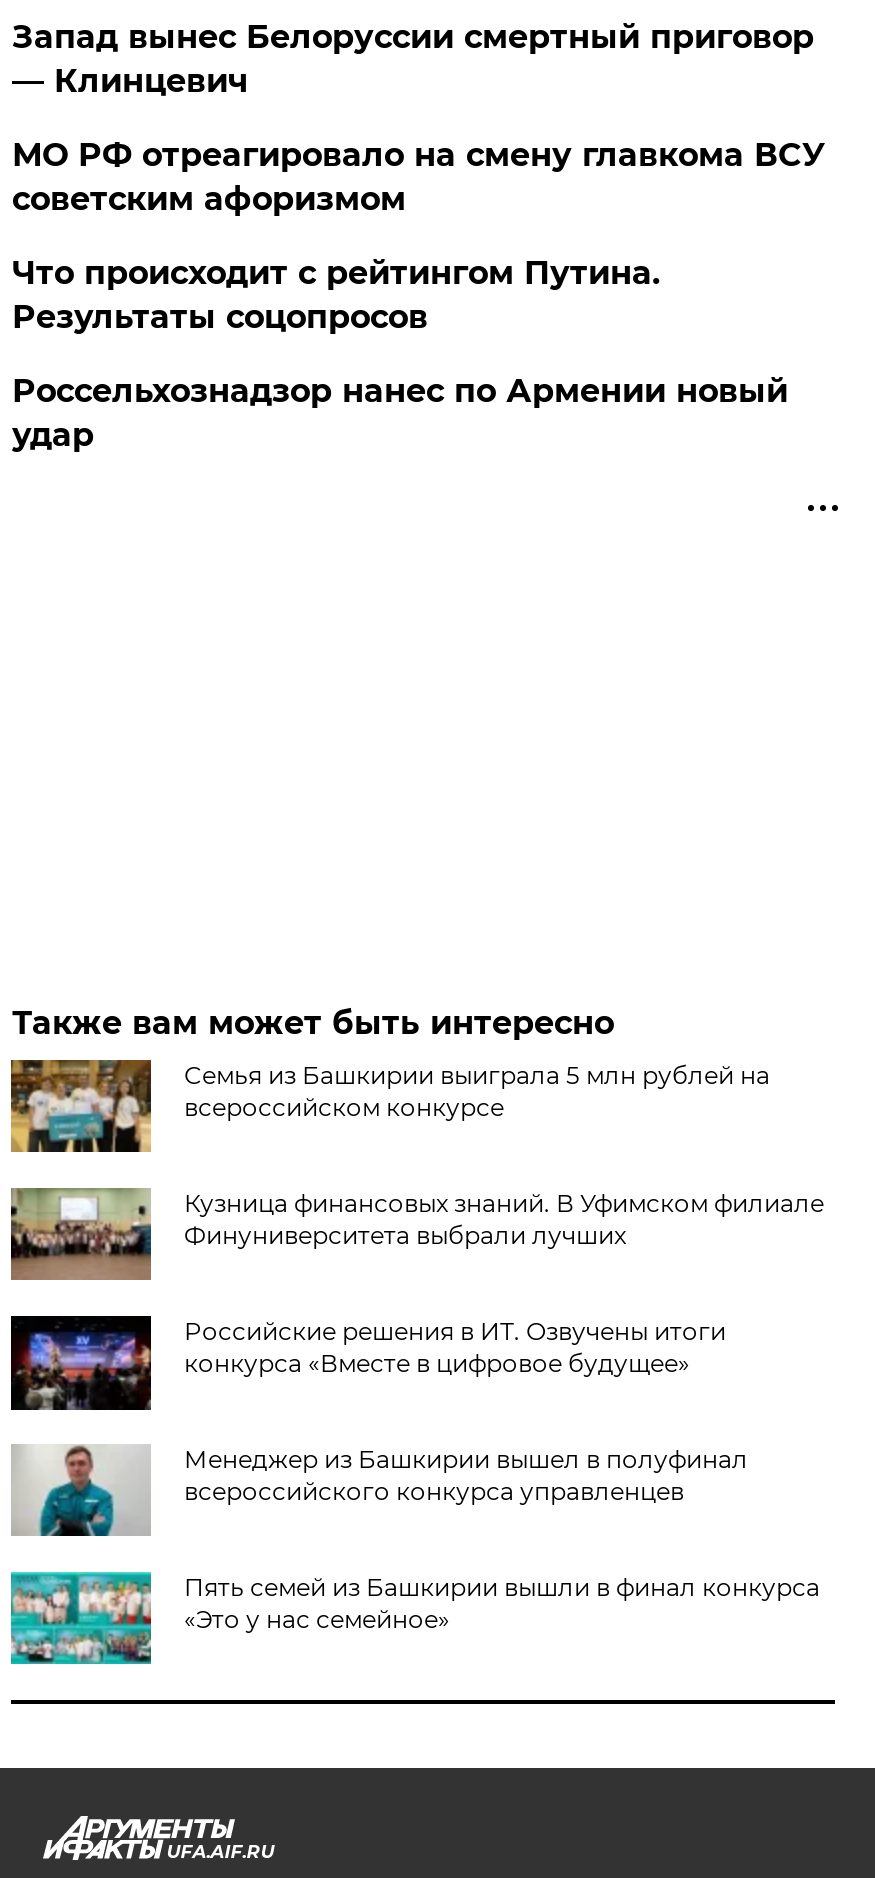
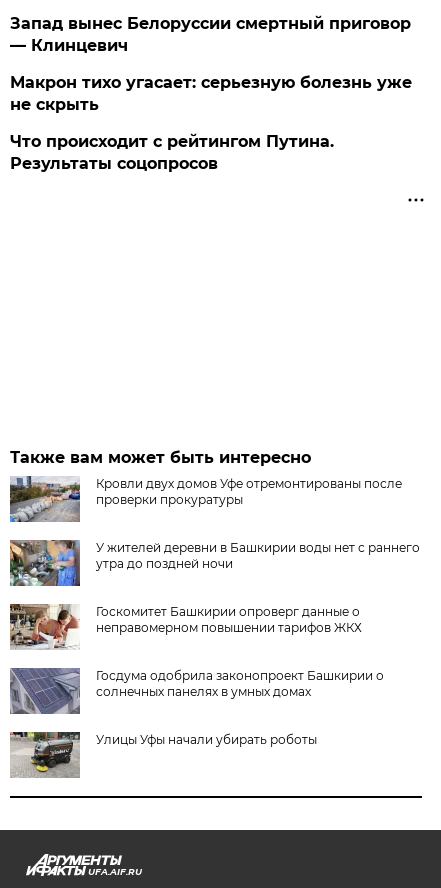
- МО РФ отреагировало на смену главкома ВСУ
- советским афоризмом
+ Макрон тихо угасает: серьезную болезнь уже
+ не скрыть

- Россельхознадзор нанес по Армении новый
- удар

- [image]
- Семья из Башкирии выиграла 5 млн рублей на
- всероссийском конкурсе
+ [image]
+ Кровли двух домов Уфе отремонтированы после
+ проверки прокуратуры

- [image]
- Кузница финансовых знаний. В Уфимском филиале
- Финуниверситета выбрали лучших
+ [image]
+ У жителей деревни в Башкирии воды нет с раннего
+ утра до поздней ночи

- [image]
- Российские решения в ИТ. Озвучены итоги
- конкурса «Вместе в цифровое будущее»
+ [image]
+ Госкомитет Башкирии опроверг данные о
+ неправомерном повышении тарифов ЖКХ

- [image]
- Менеджер из Башкирии вышел в полуфинал
- всероссийского конкурса управленцев
+ [image]
+ Госдума одобрила законопроект Башкирии о
+ солнечных панелях в умных домах

- [image]
- Пять семей из Башкирии вышли в финал конкурса
- «Это у нас семейное»
+ [image]
+ Улицы Уфы начали убирать роботы
